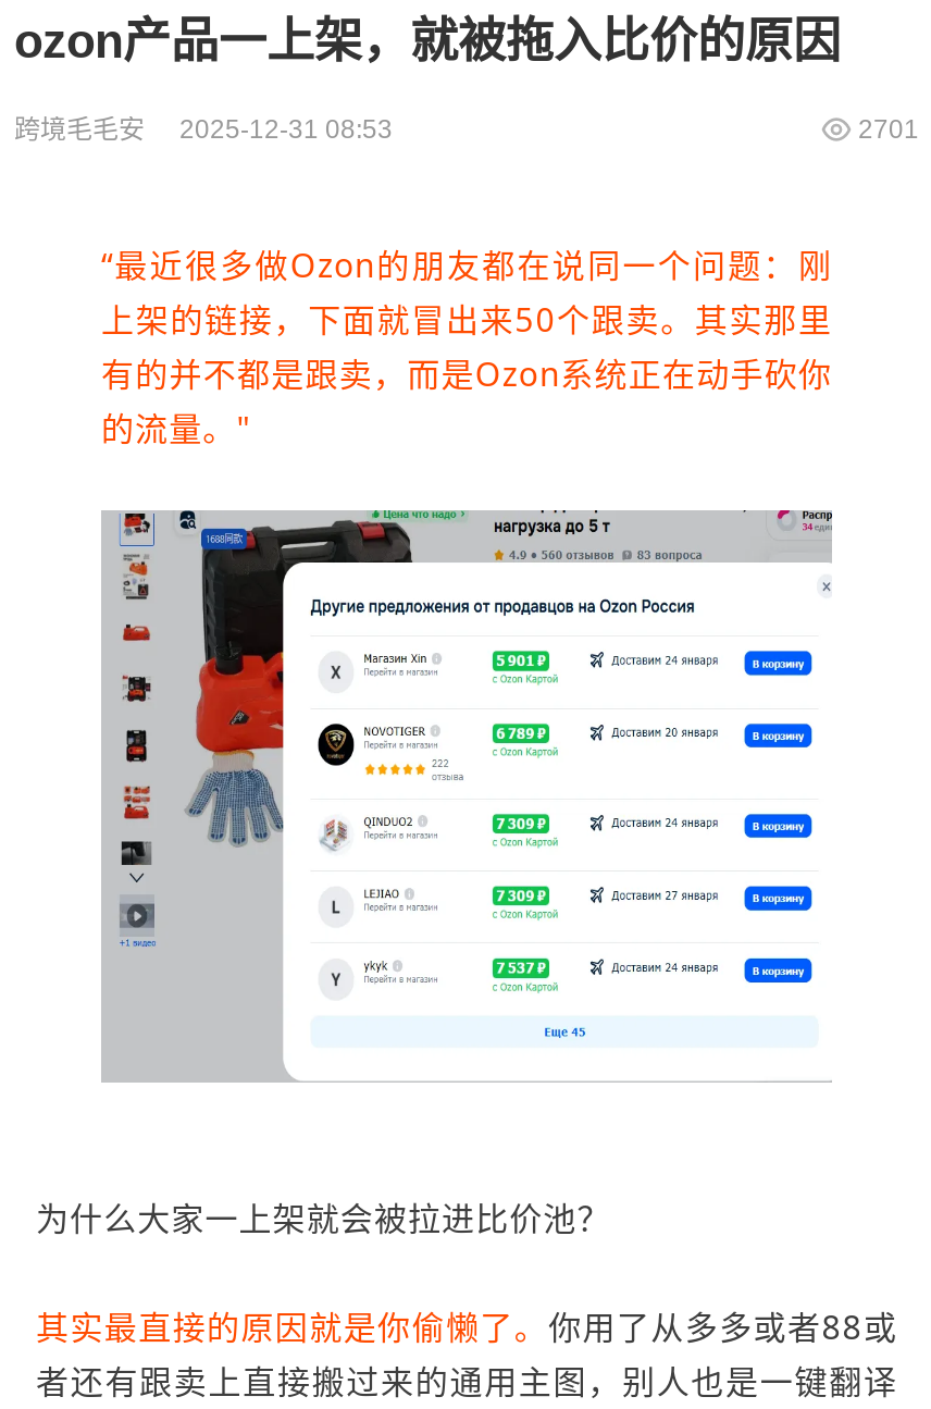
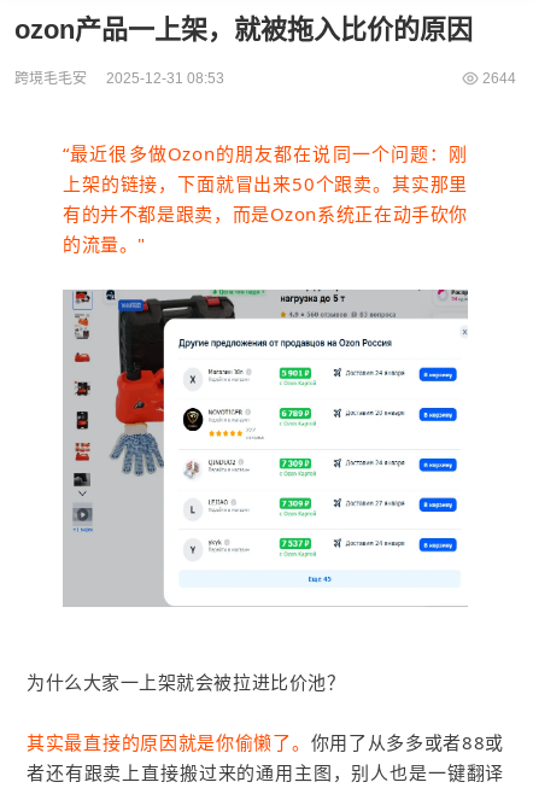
- 2701
+ 2644
